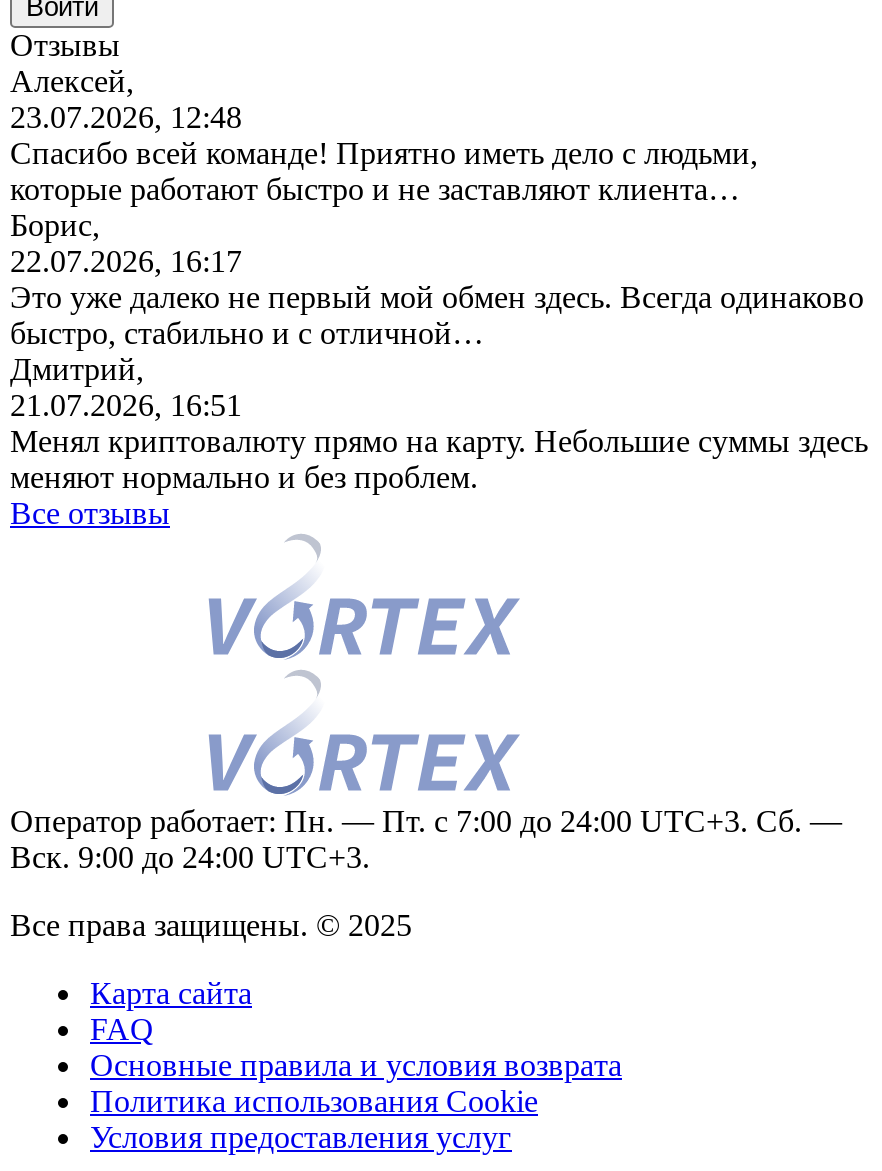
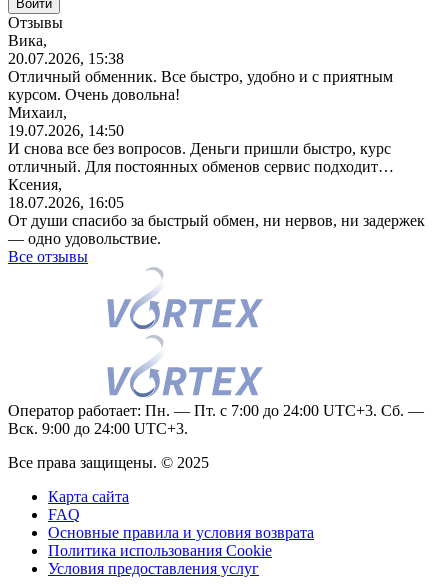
- Алексей,
- 23.07.2026, 12:48
- Спасибо всей команде! Приятно иметь дело с людьми,
- которые работают быстро и не заставляют клиента…
- Борис,
- 22.07.2026, 16:17
- Это уже далеко не первый мой обмен здесь. Всегда одинаково
- быстро, стабильно и с отличной…
- Дмитрий,
- 21.07.2026, 16:51
- Менял криптовалюту прямо на карту. Небольшие суммы здесь
- меняют нормально и без проблем.
+ Вика,
+ 20.07.2026, 15:38
+ Отличный обменник. Все быстро, удобно и с приятным
+ курсом. Очень довольна!
+ Михаил,
+ 19.07.2026, 14:50
+ И снова все без вопросов. Деньги пришли быстро, курс
+ отличный. Для постоянных обменов сервис подходит…
+ Ксения,
+ 18.07.2026, 16:05
+ От души спасибо за быстрый обмен, ни нервов, ни задержек
+ — одно удовольствие.
